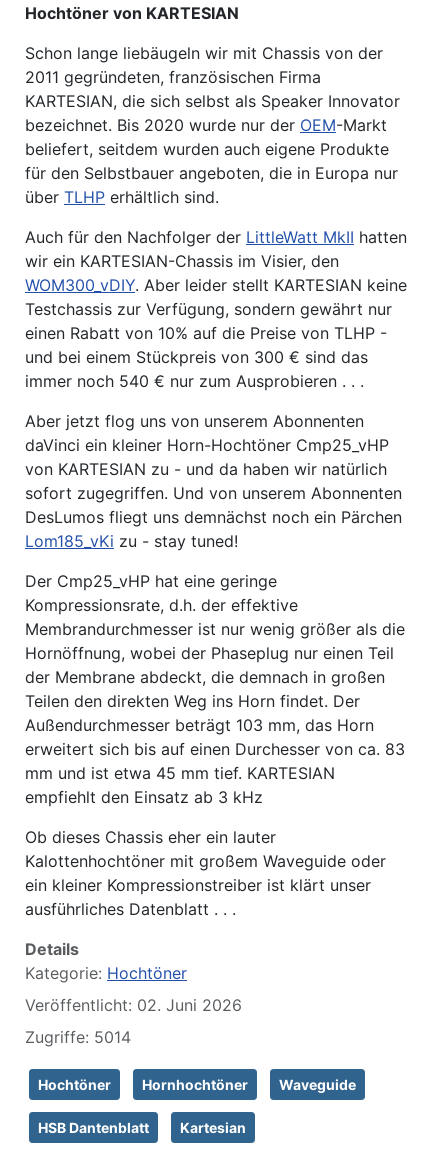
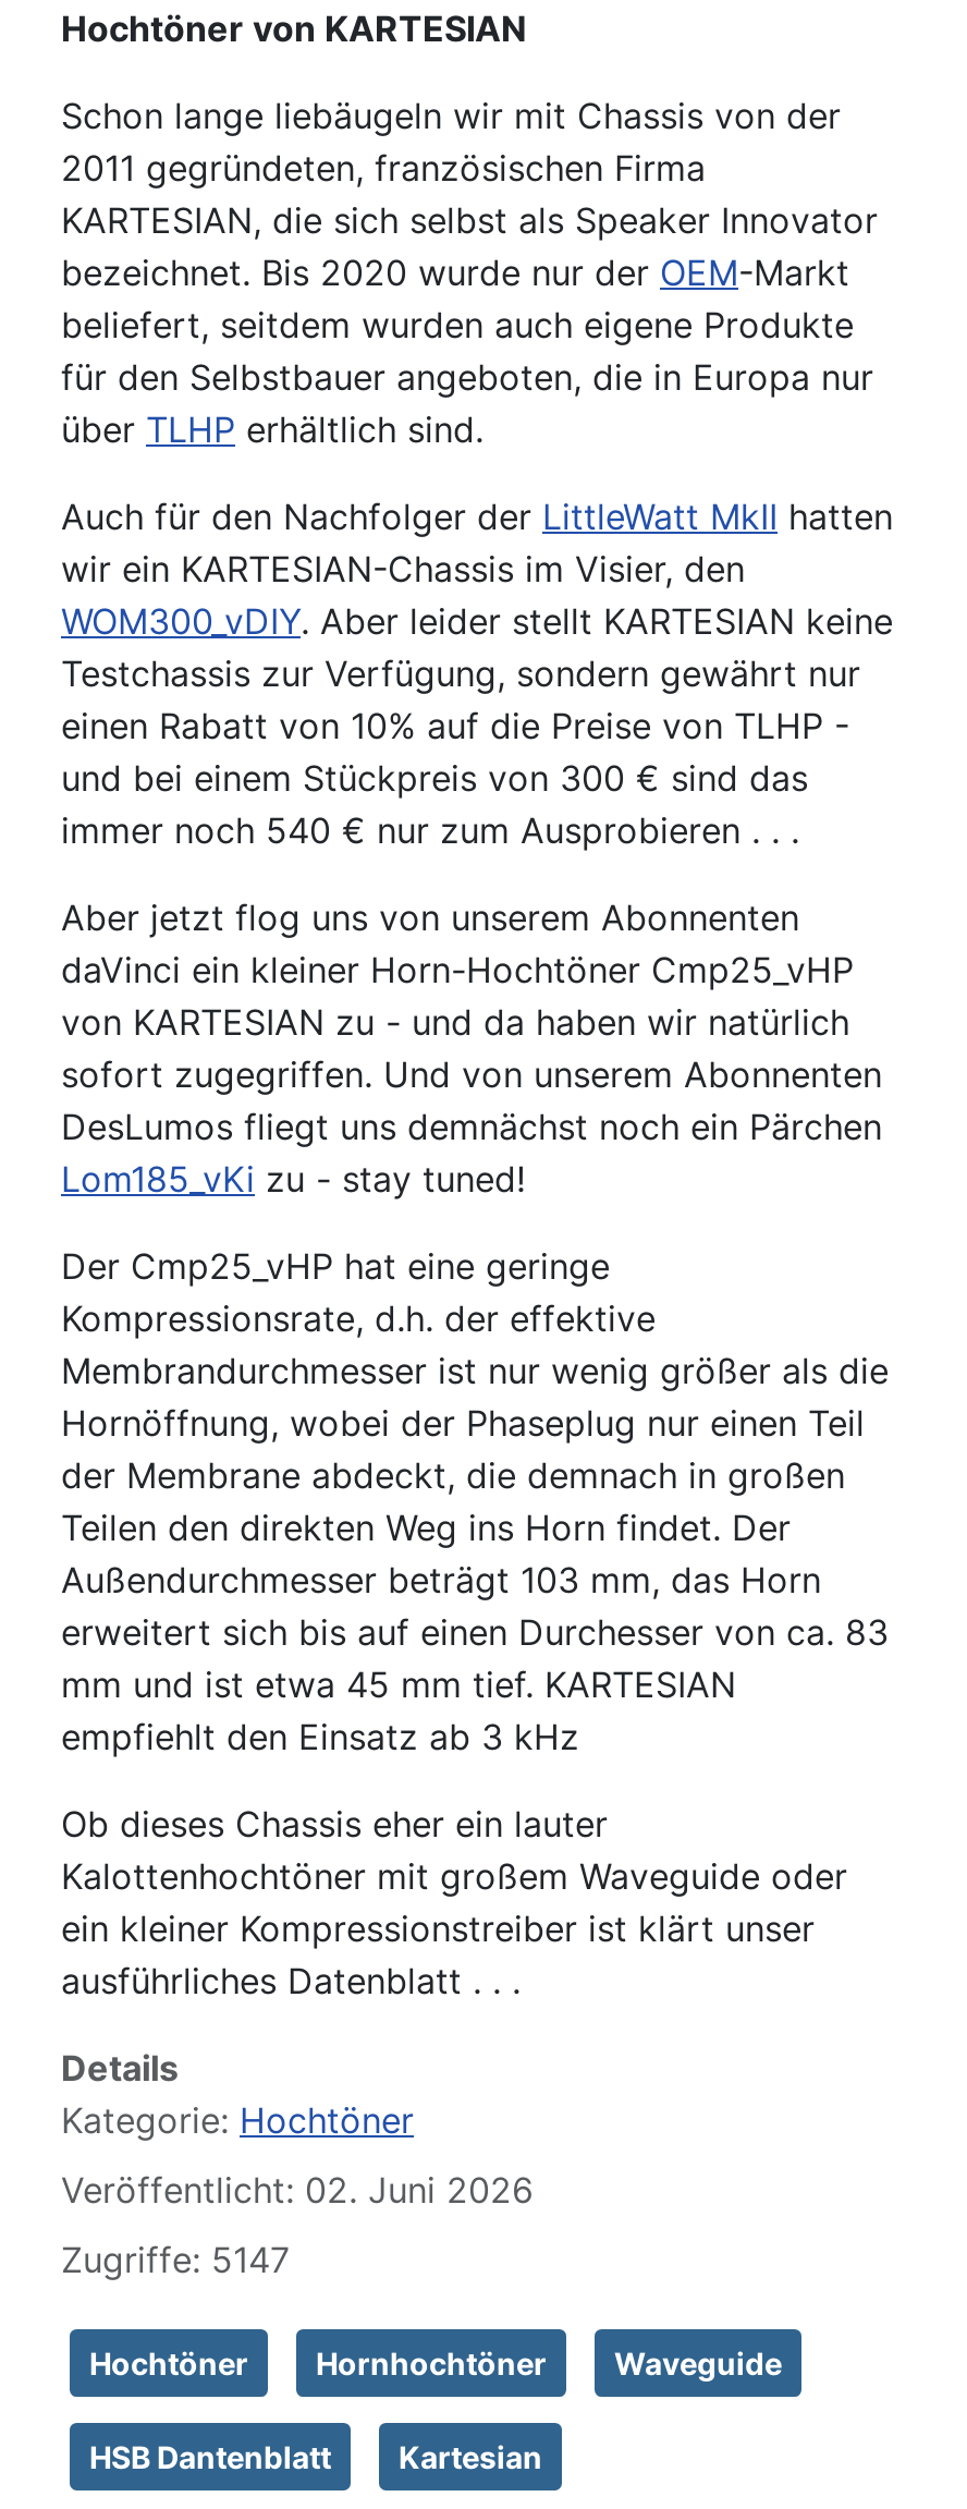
- Zugriffe: 5014
+ Zugriffe: 5147
